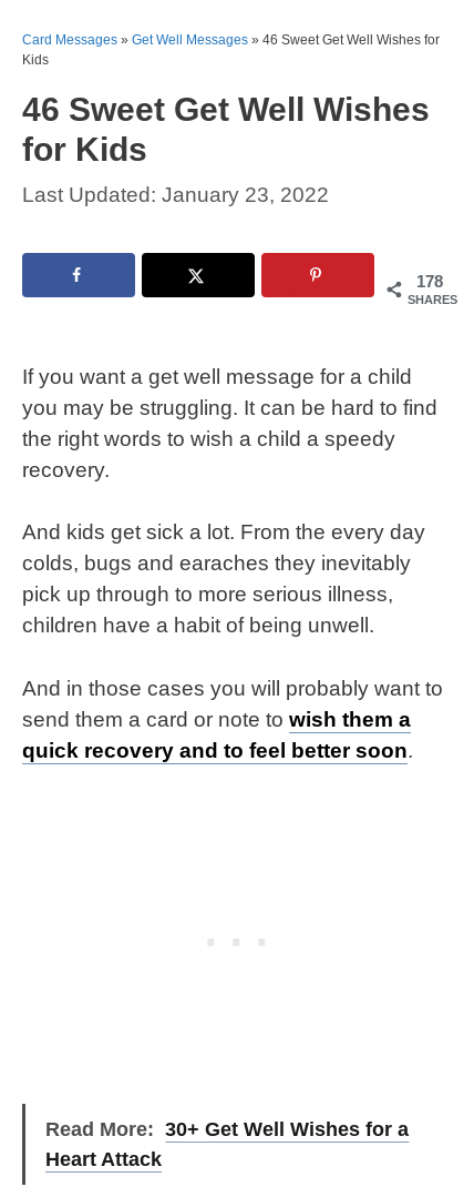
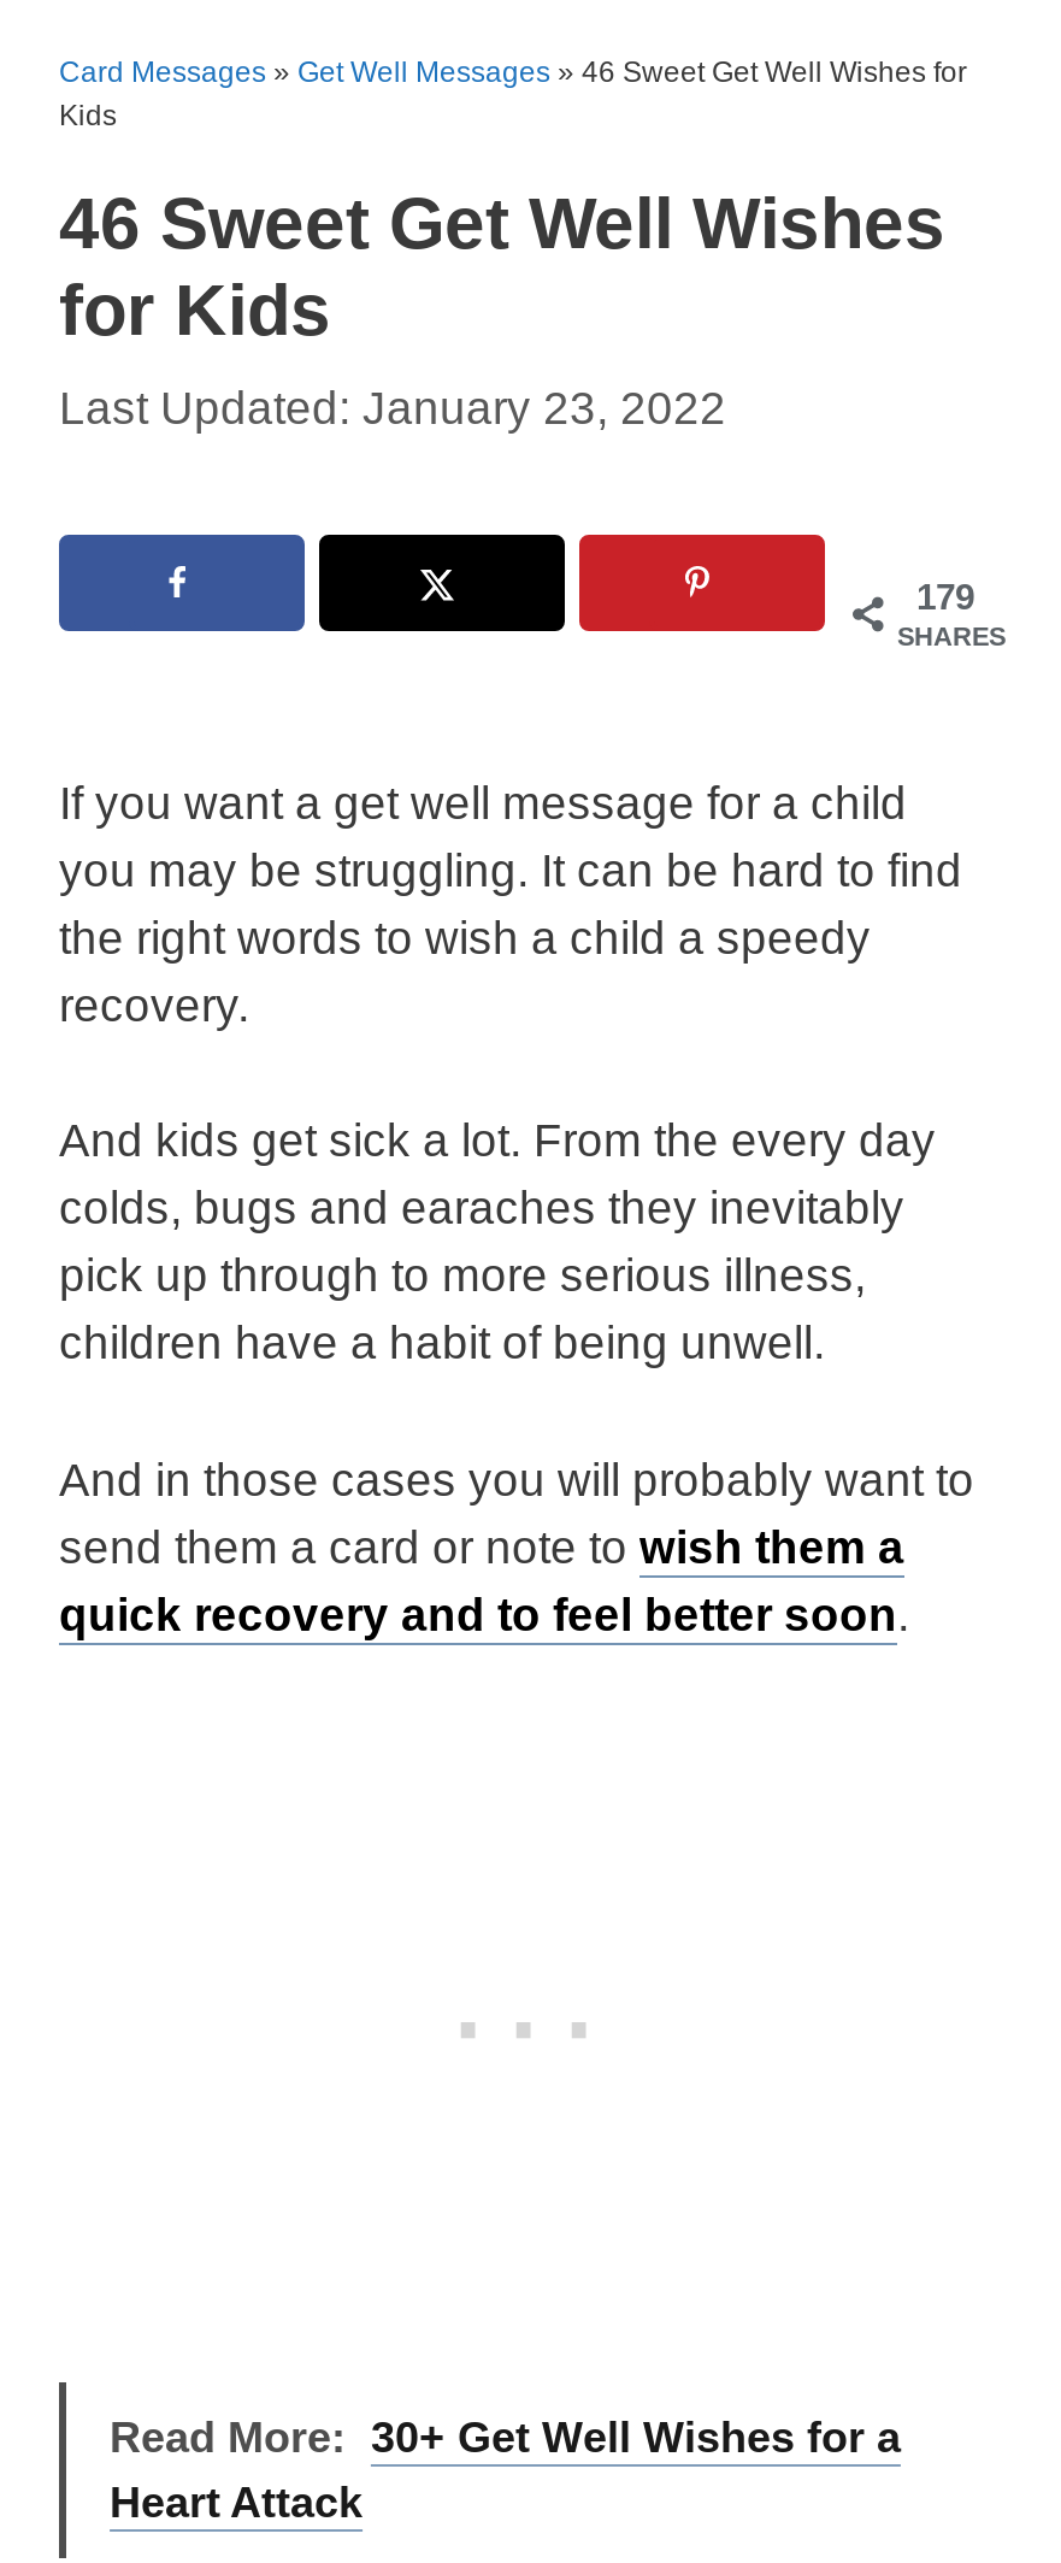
- 178
+ 179
